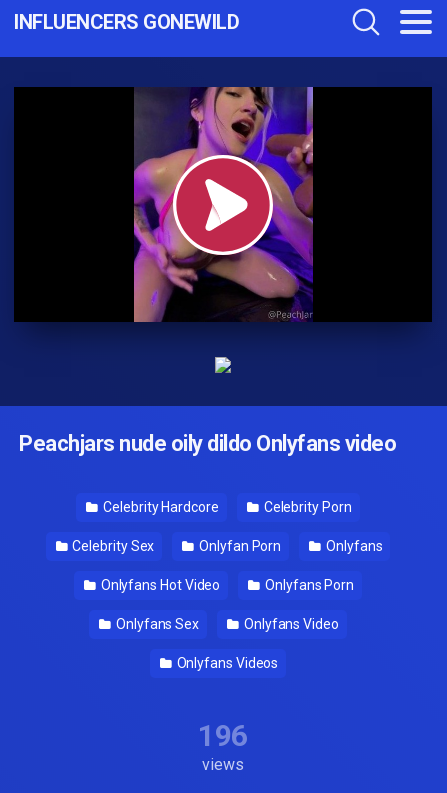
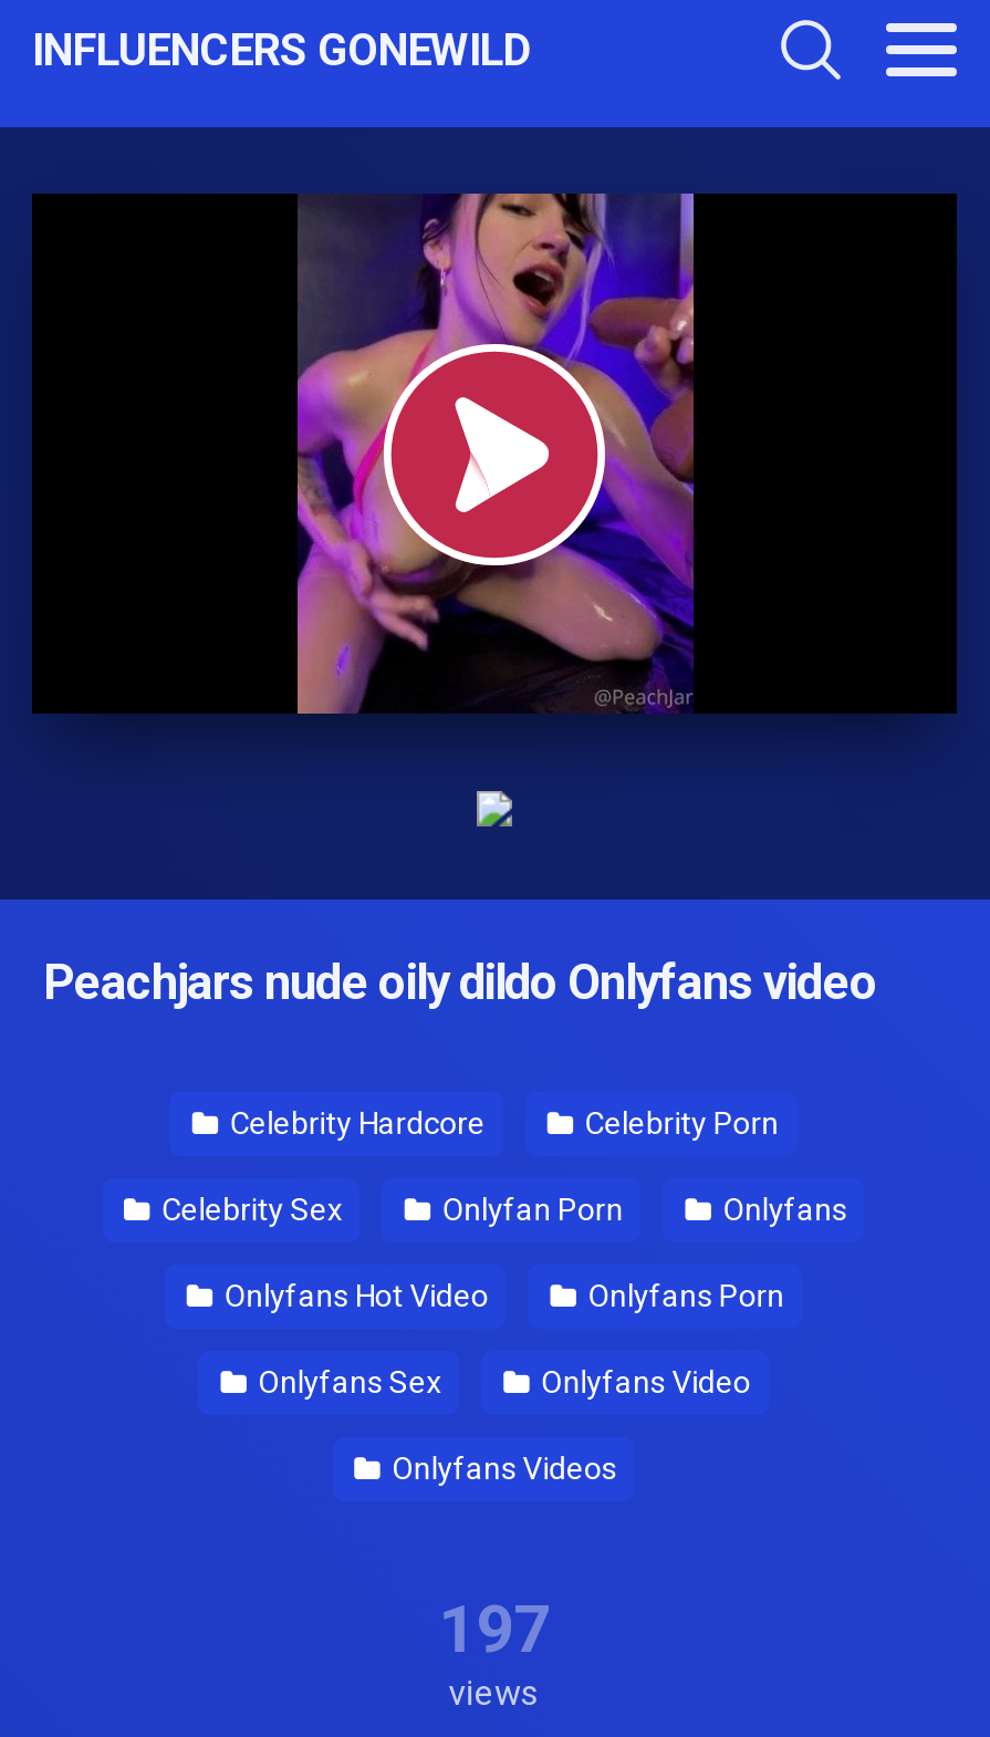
- 196
+ 197
